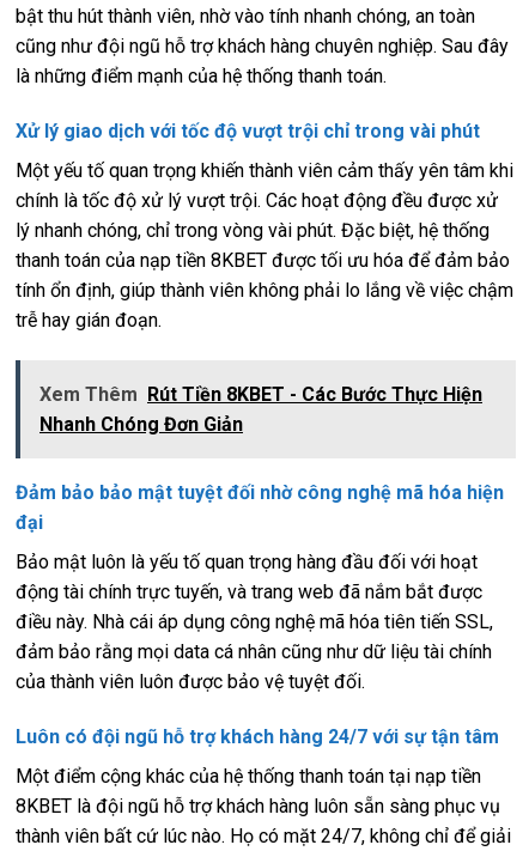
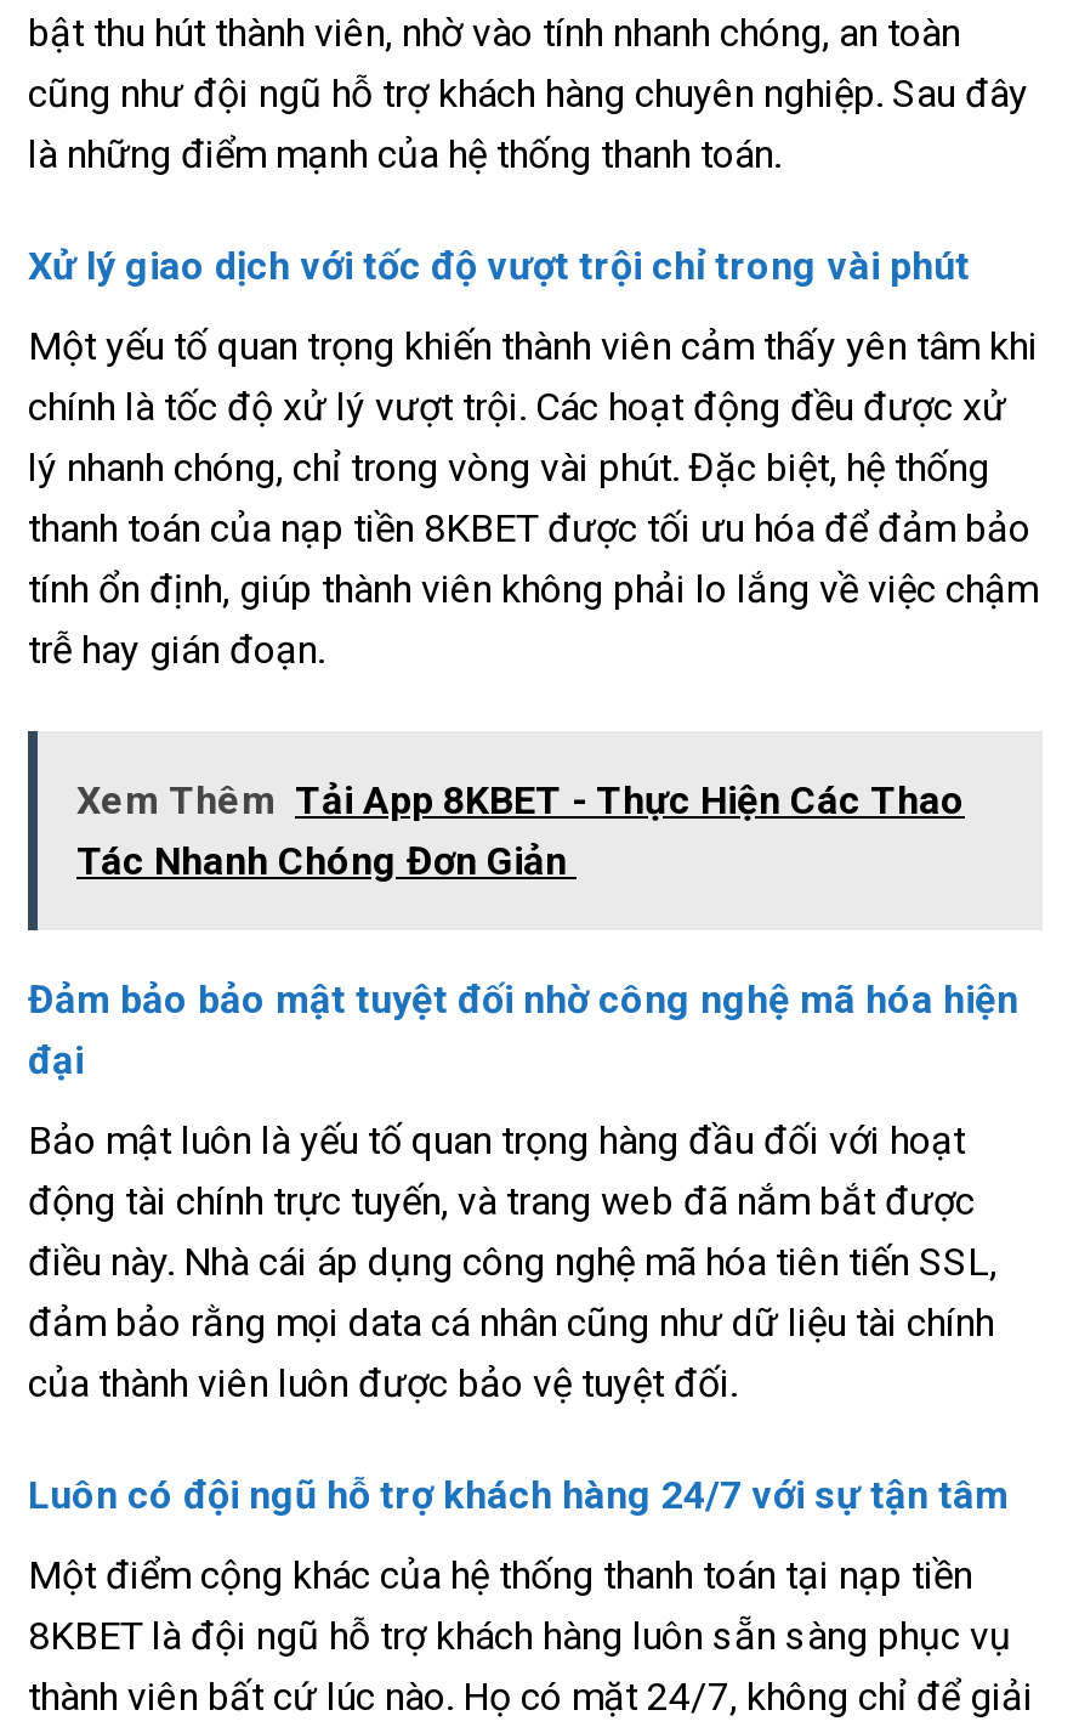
- Xem Thêm Rút Tiền 8KBET - Các Bước Thực Hiện
- Nhanh Chóng Đơn Giản
+ Xem Thêm Tải App 8KBET - Thực Hiện Các Thao
+ Tác Nhanh Chóng Đơn Giản
